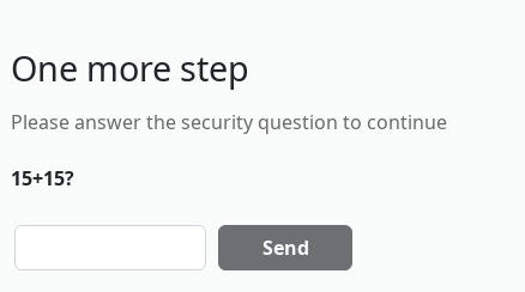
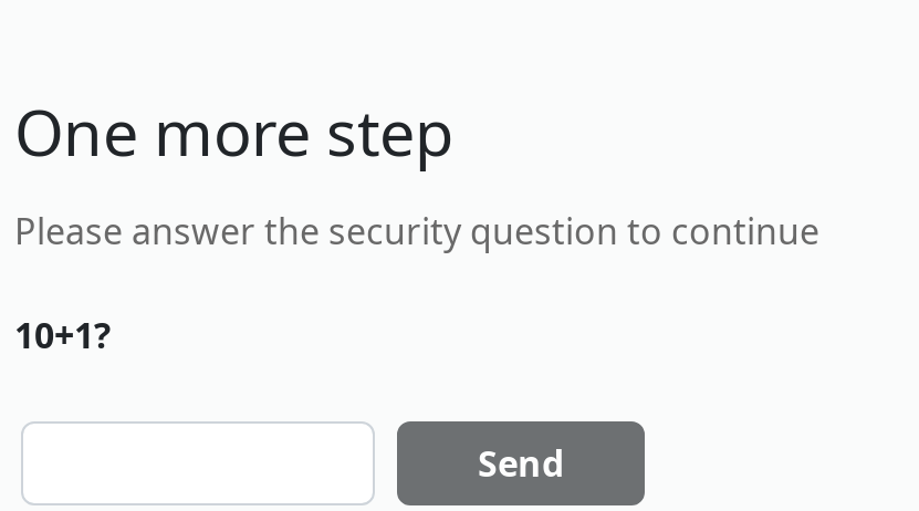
- 15+15?
+ 10+1?
